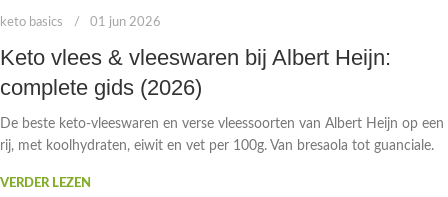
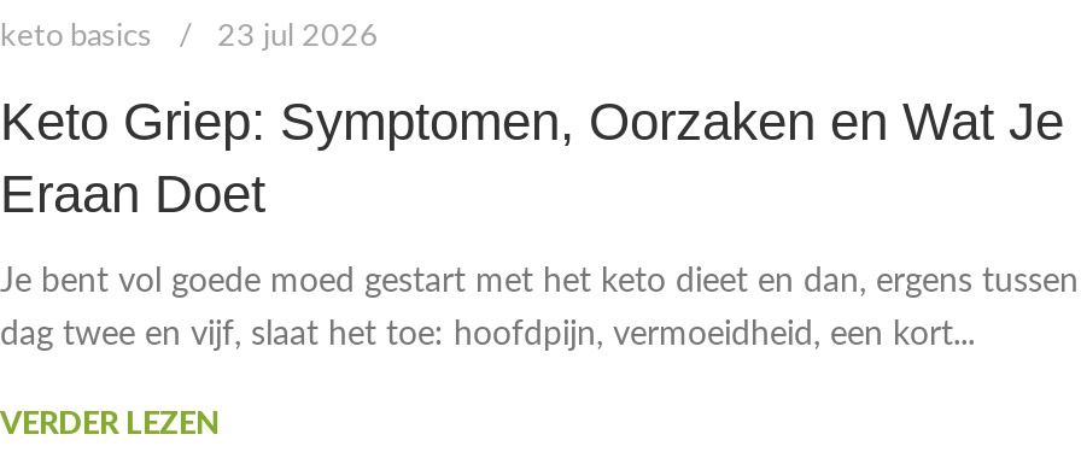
- 01 jun 2026
+ 23 jul 2026

- Keto vlees & vleeswaren bij Albert Heijn:
- complete gids (2026)
+ Keto Griep: Symptomen, Oorzaken en Wat Je
+ Eraan Doet

- De beste keto-vleeswaren en verse vleessoorten van Albert Heijn op een
+ Je bent vol goede moed gestart met het keto dieet en dan, ergens tussen

- rij, met koolhydraten, eiwit en vet per 100g. Van bresaola tot guanciale.
+ dag twee en vijf, slaat het toe: hoofdpijn, vermoeidheid, een kort...
